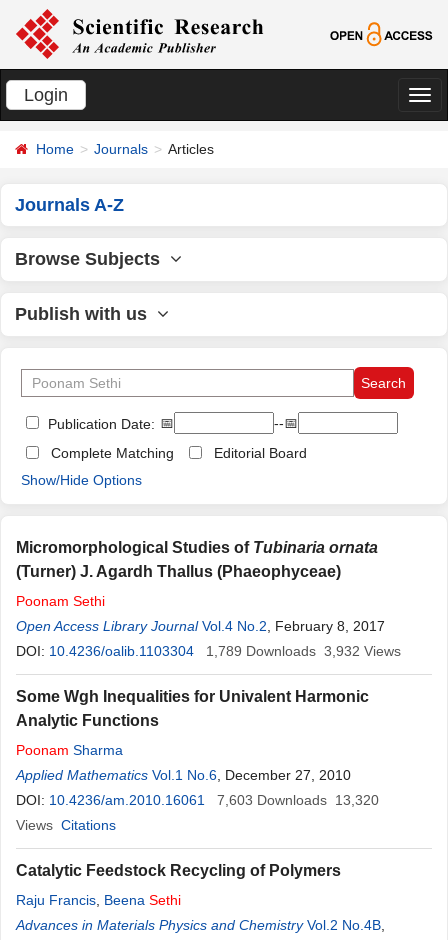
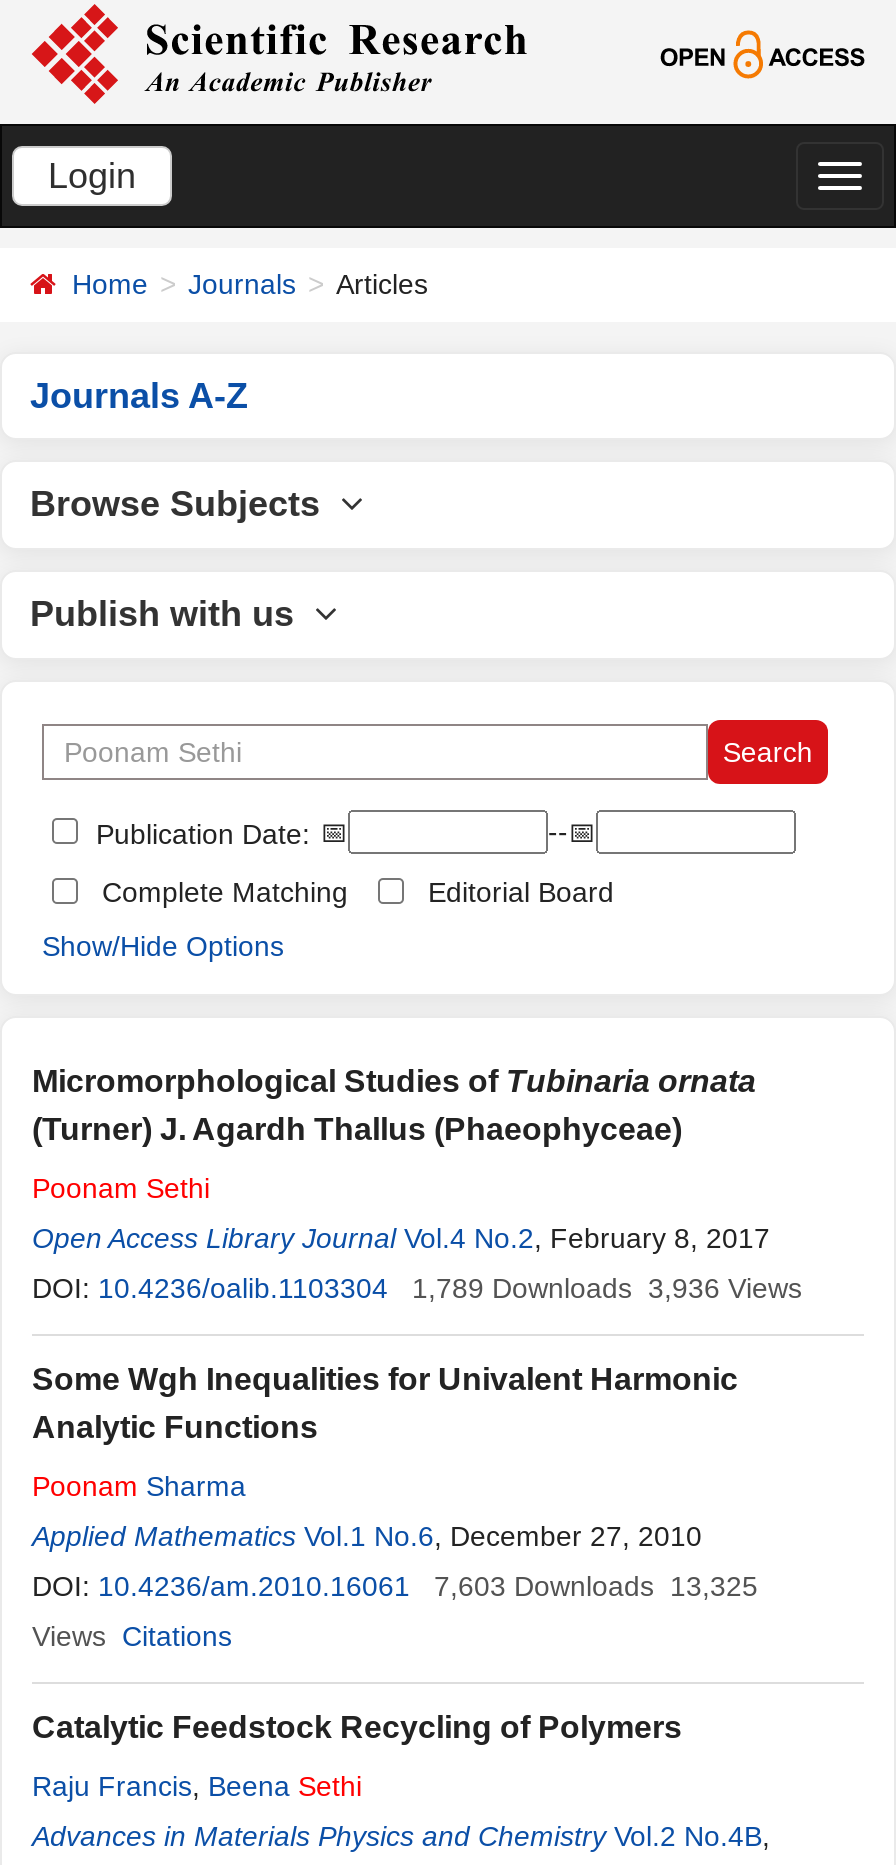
- 1,789 Downloads 3,932 Views
+ 1,789 Downloads 3,936 Views

- DOI: 10.4236/am.2010.16061 7,603 Downloads 13,320
+ DOI: 10.4236/am.2010.16061 7,603 Downloads 13,325
